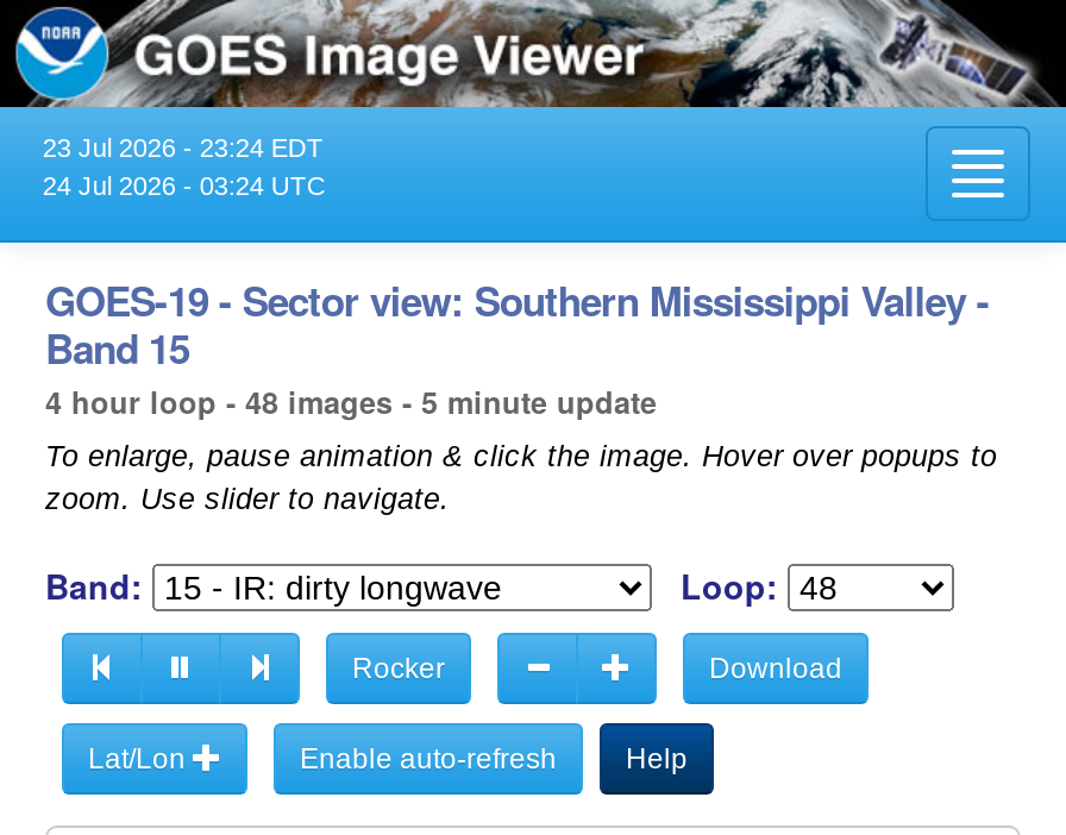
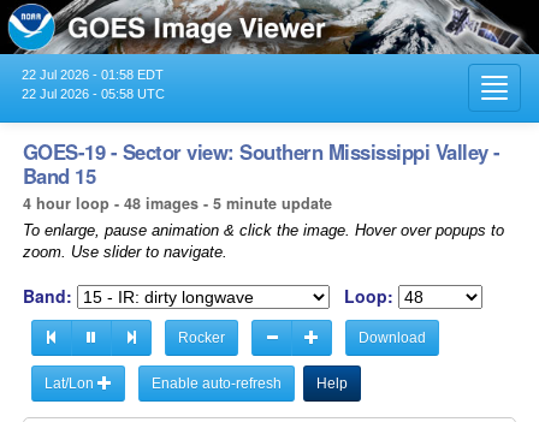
- 23 Jul 2026 - 23:24 EDT
+ 22 Jul 2026 - 01:58 EDT

- 24 Jul 2026 - 03:24 UTC
+ 22 Jul 2026 - 05:58 UTC
